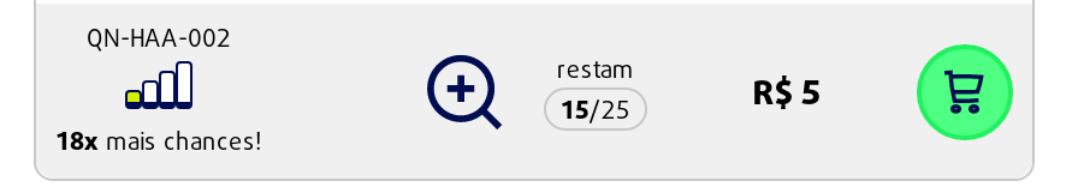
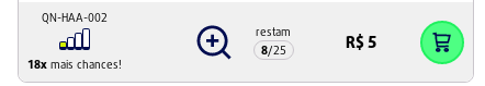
- 15/25
+ 8/25
